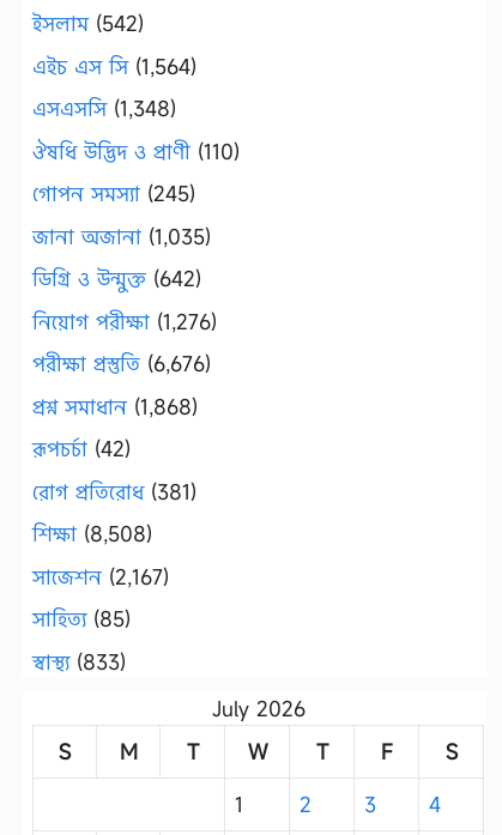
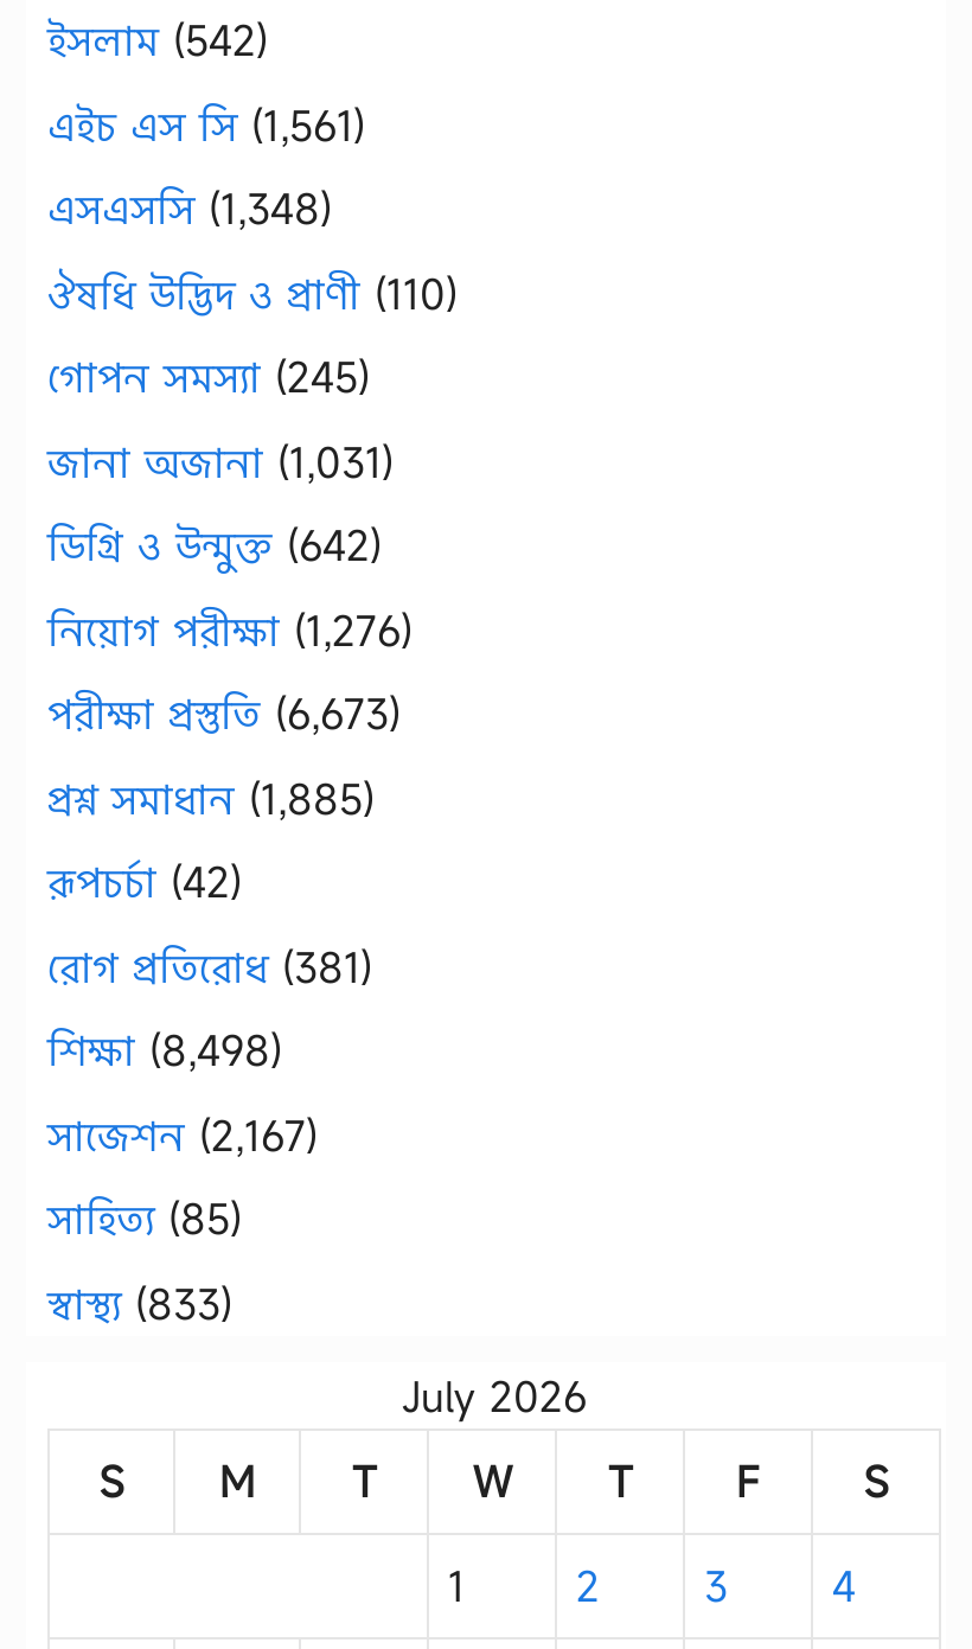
- এইচ এস সি (1,564)
+ এইচ এস সি (1,561)

- জানা অজানা (1,035)
+ জানা অজানা (1,031)

- পরীক্ষা প্রস্তুতি (6,676)
+ পরীক্ষা প্রস্তুতি (6,673)

- প্রশ্ন সমাধান (1,868)
+ প্রশ্ন সমাধান (1,885)

- শিক্ষা (8,508)
+ শিক্ষা (8,498)
